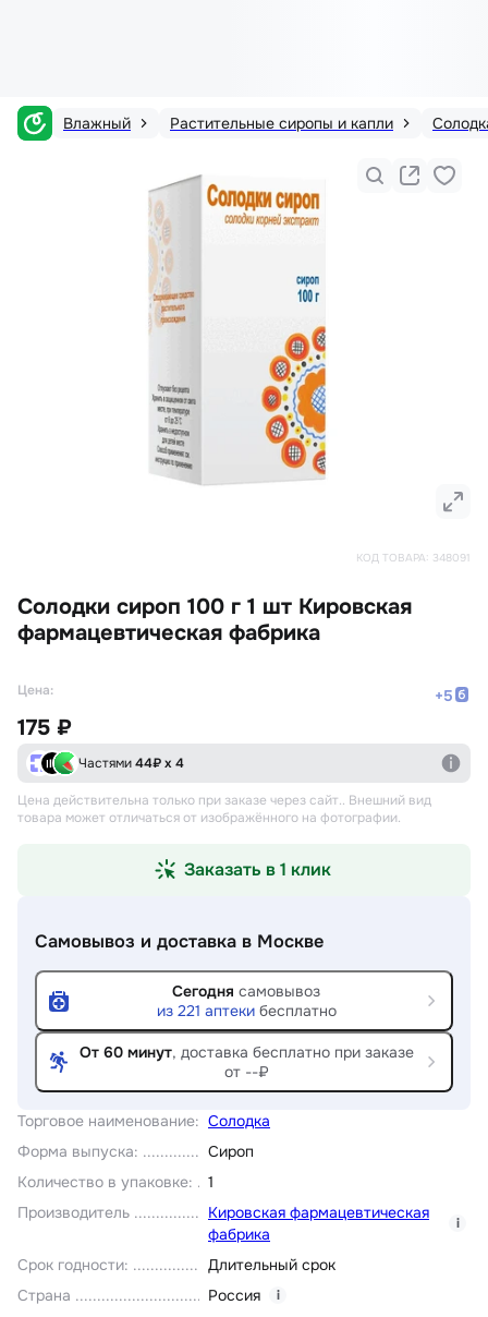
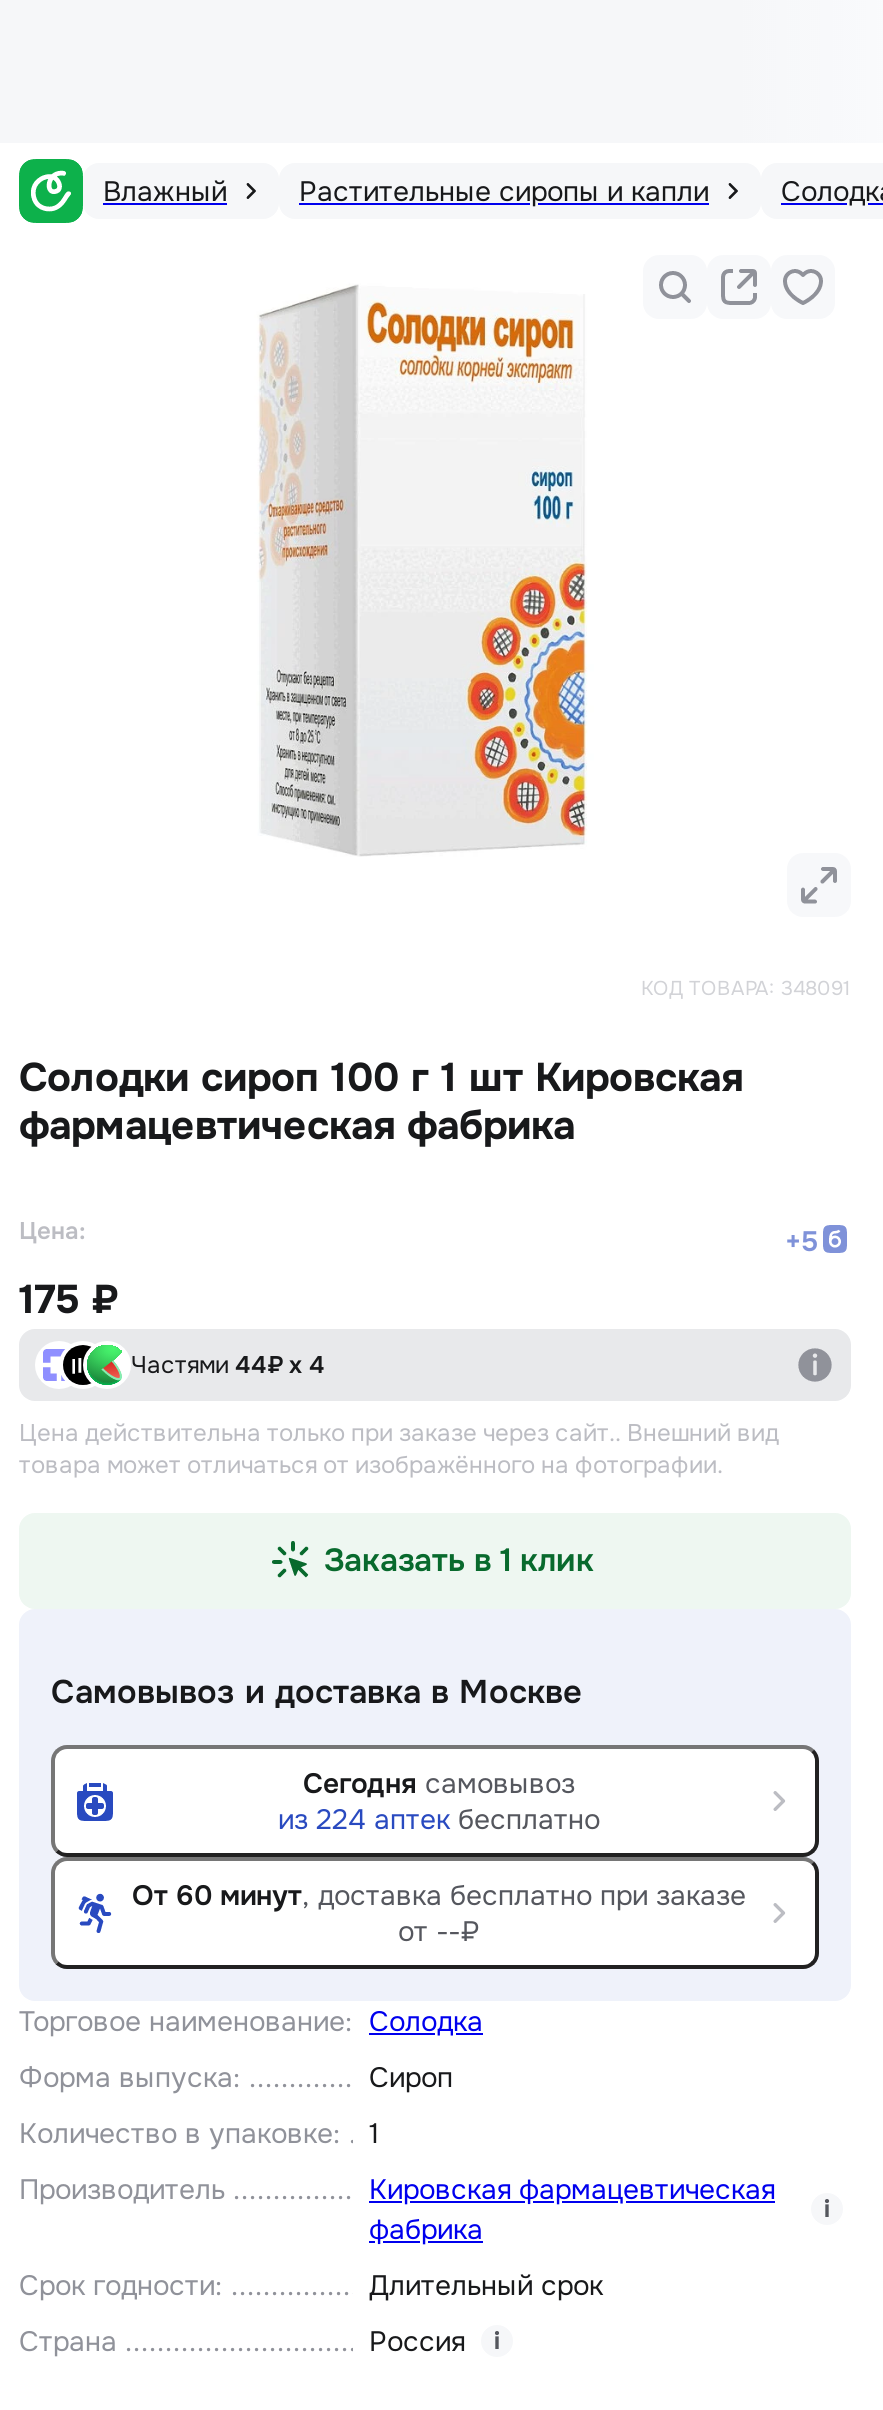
- из 221 аптеки бесплатно
+ из 224 аптек бесплатно
